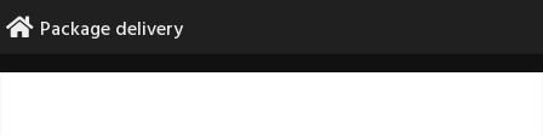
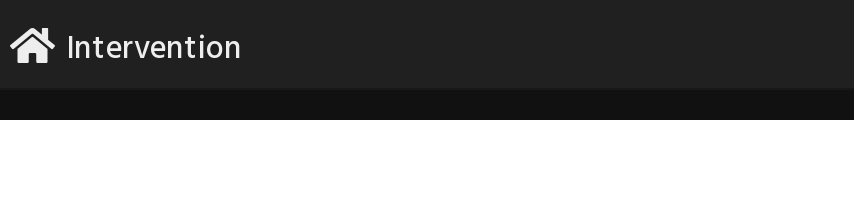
- Package delivery
+ Intervention
